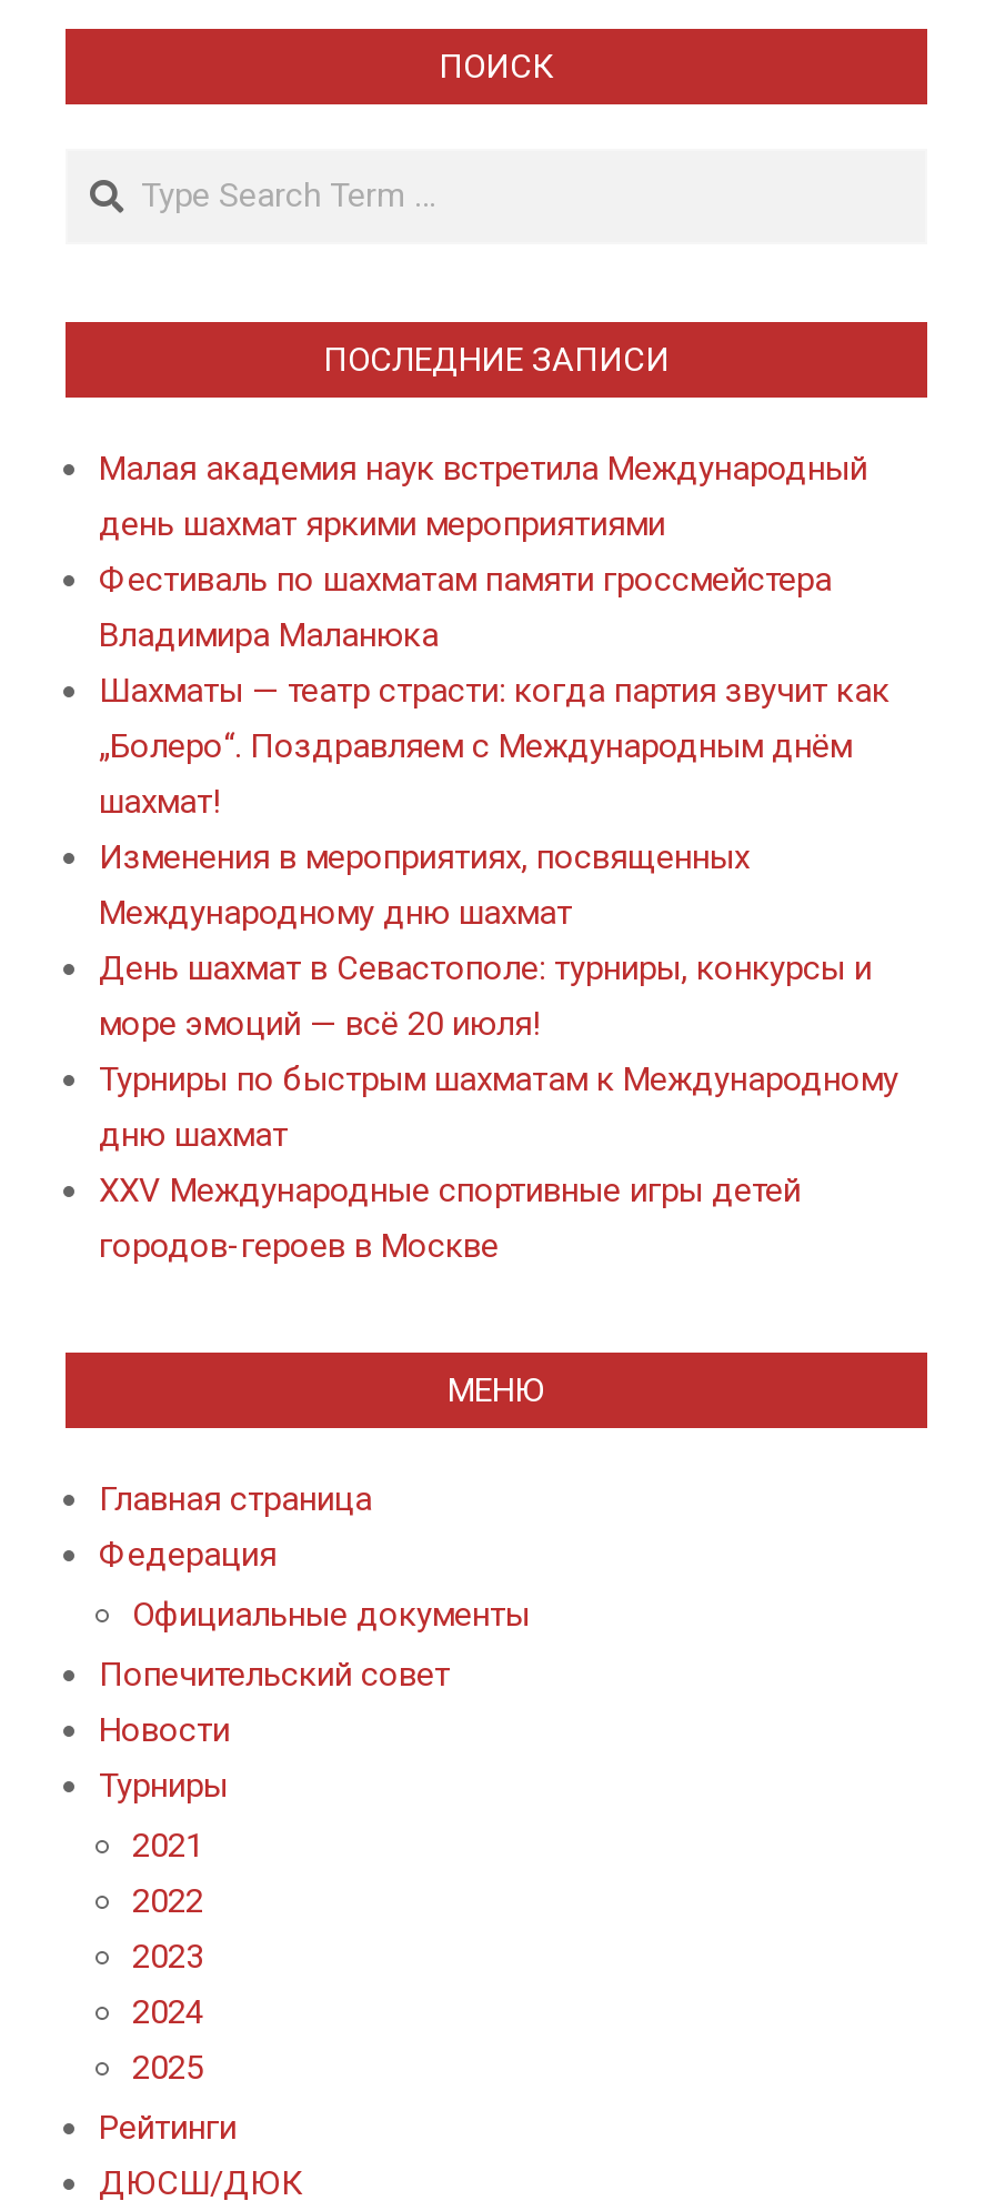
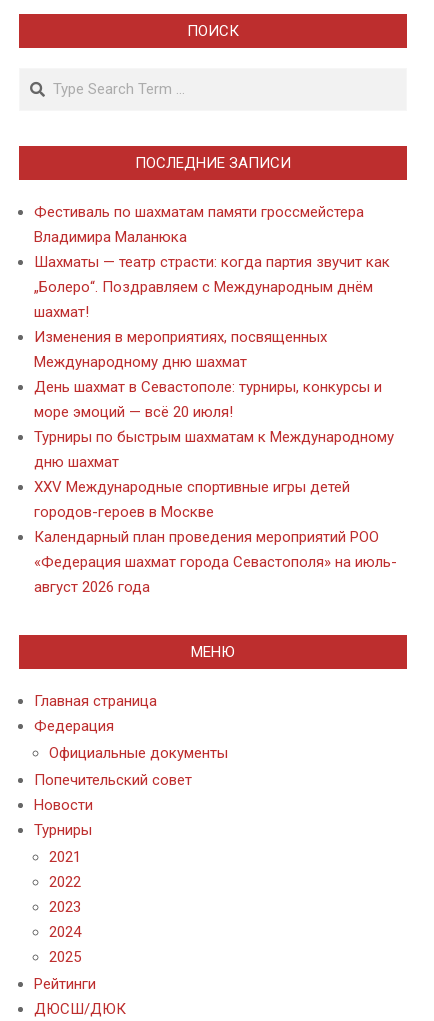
- Малая академия наук встретила Международный
- день шахмат яркими мероприятиями

moved up: Фестиваль по шахматам памяти гроссмейстера | Владимира Маланюка | Шахматы — театр страсти: когда партия звучит как | ... | XXV Международные спортивные игры детей | городов-героев в Москве

+ Календарный план проведения мероприятий РОО
+ «Федерация шахмат города Севастополя» на июль-
+ август 2026 года
